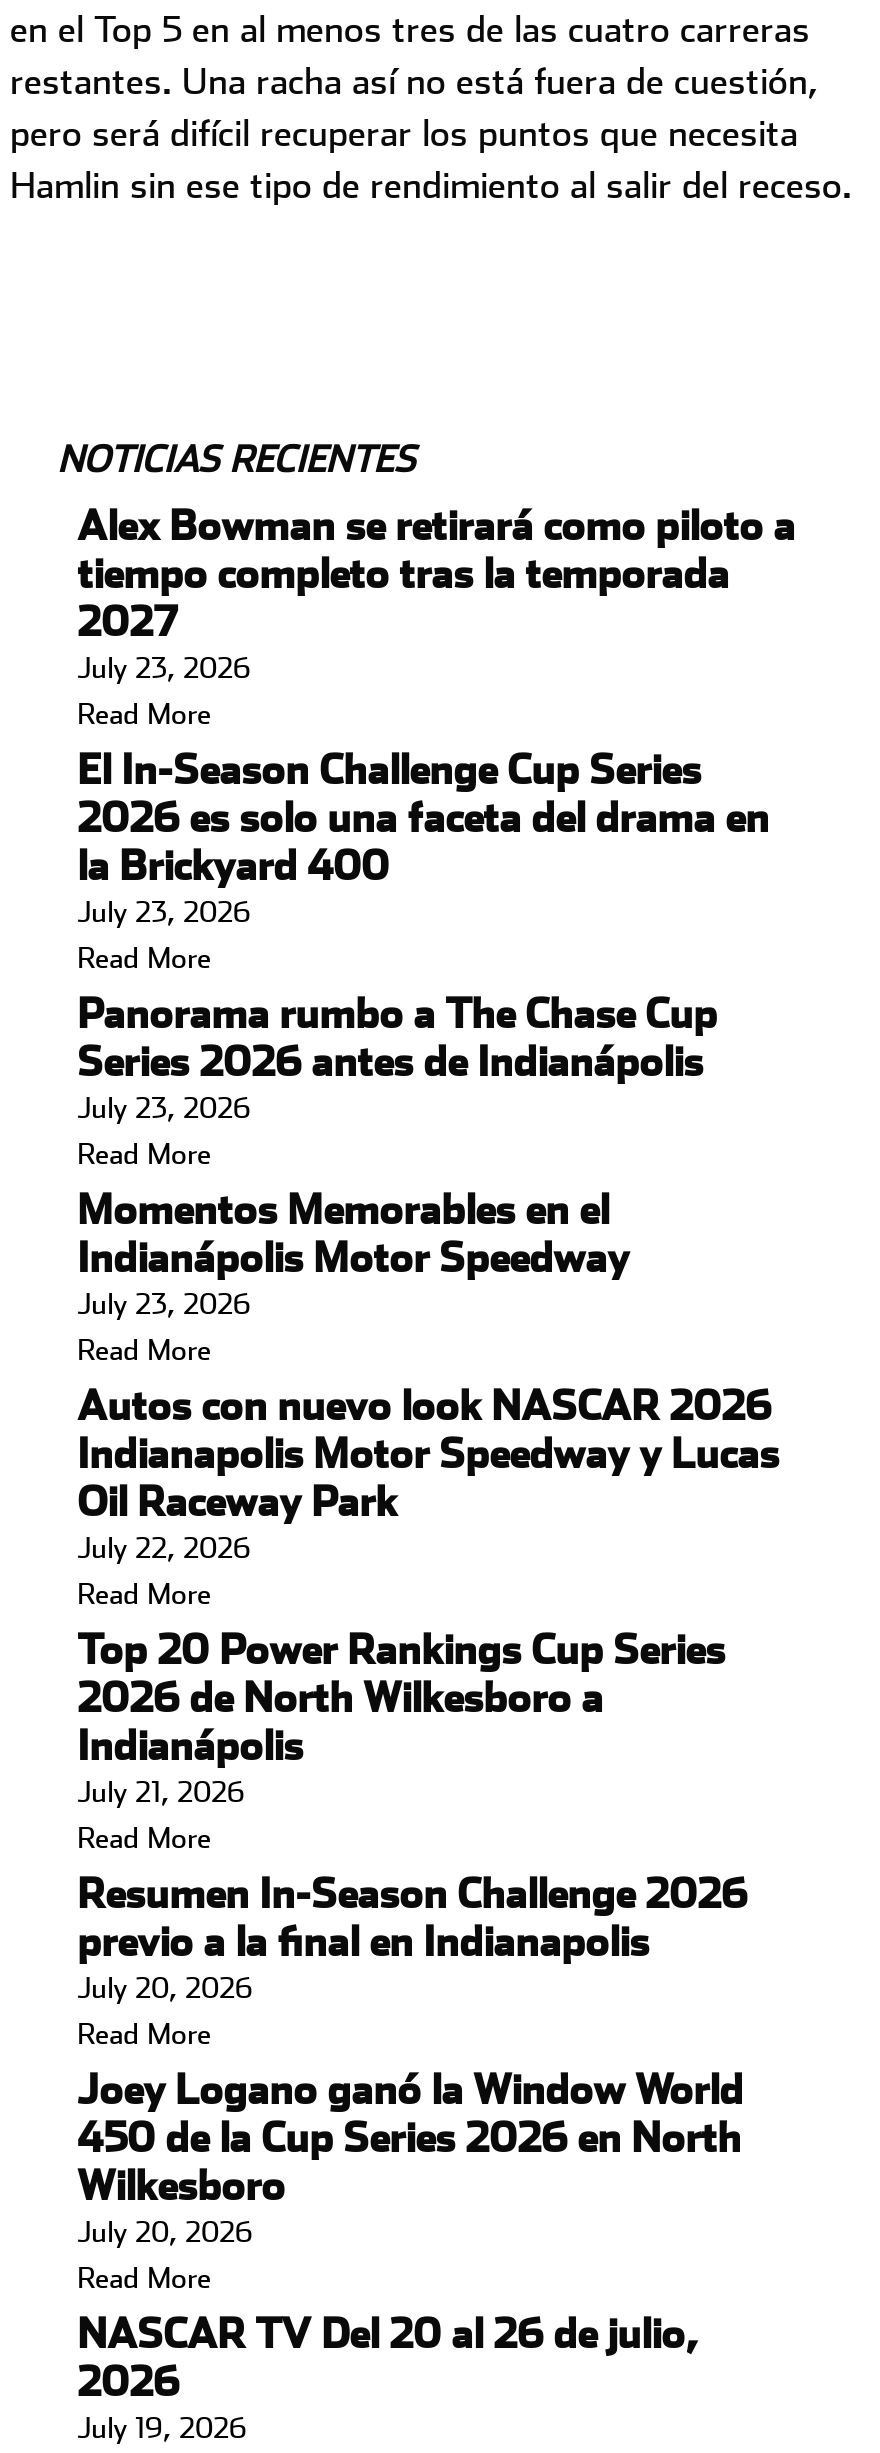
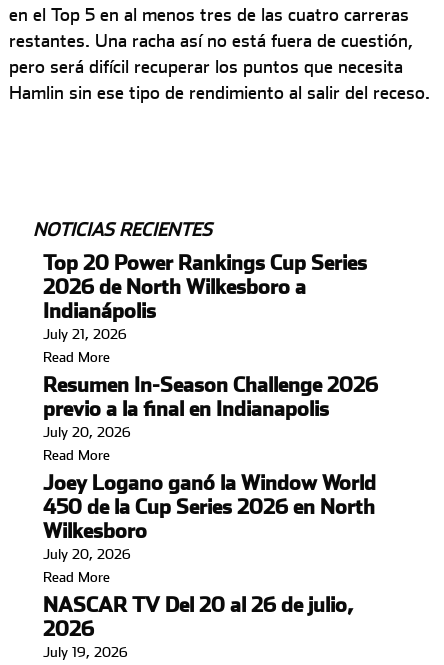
- Alex Bowman se retirará como piloto a
- tiempo completo tras la temporada
- 2027
- July 23, 2026
- Read More
- El In-Season Challenge Cup Series
- 2026 es solo una faceta del drama en
- la Brickyard 400
- July 23, 2026
- Read More
- Panorama rumbo a The Chase Cup
- Series 2026 antes de Indianápolis
- July 23, 2026
- Read More
- Momentos Memorables en el
- Indianápolis Motor Speedway
- July 23, 2026
- Read More
- Autos con nuevo look NASCAR 2026
- Indianapolis Motor Speedway y Lucas
- Oil Raceway Park
- July 22, 2026
- Read More
